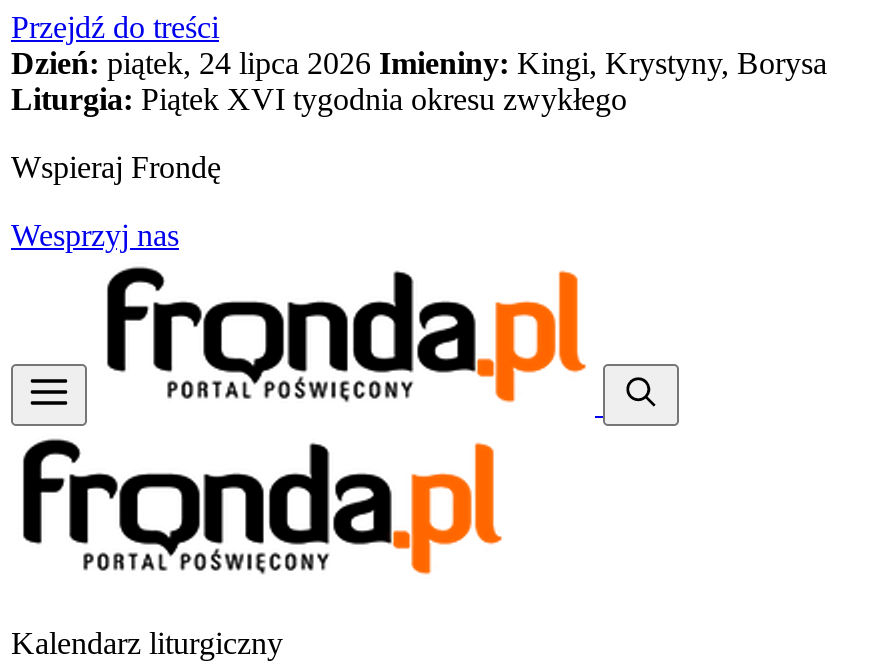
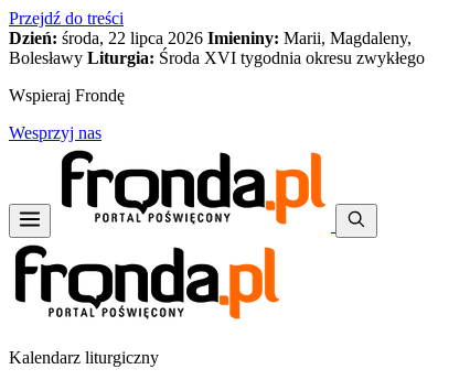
- Dzień: piątek, 24 lipca 2026 Imieniny: Kingi, Krystyny, Borysa
- Liturgia: Piątek XVI tygodnia okresu zwykłego
+ Dzień: środa, 22 lipca 2026 Imieniny: Marii, Magdaleny,
+ Bolesławy Liturgia: Środa XVI tygodnia okresu zwykłego
